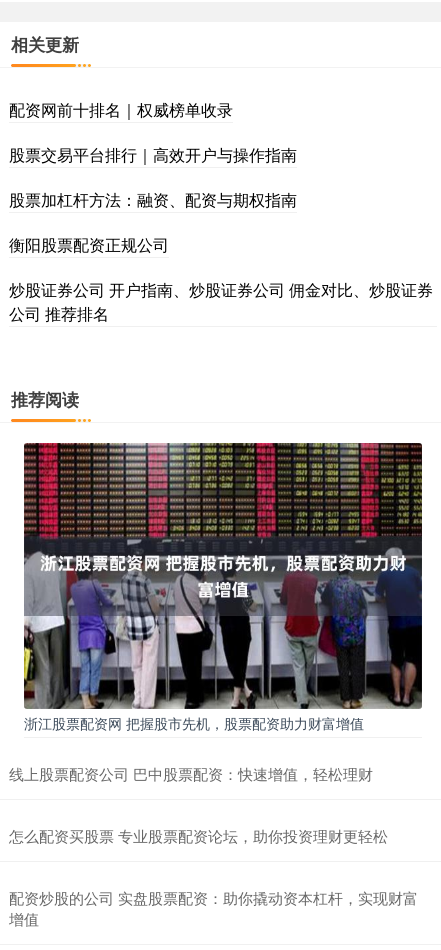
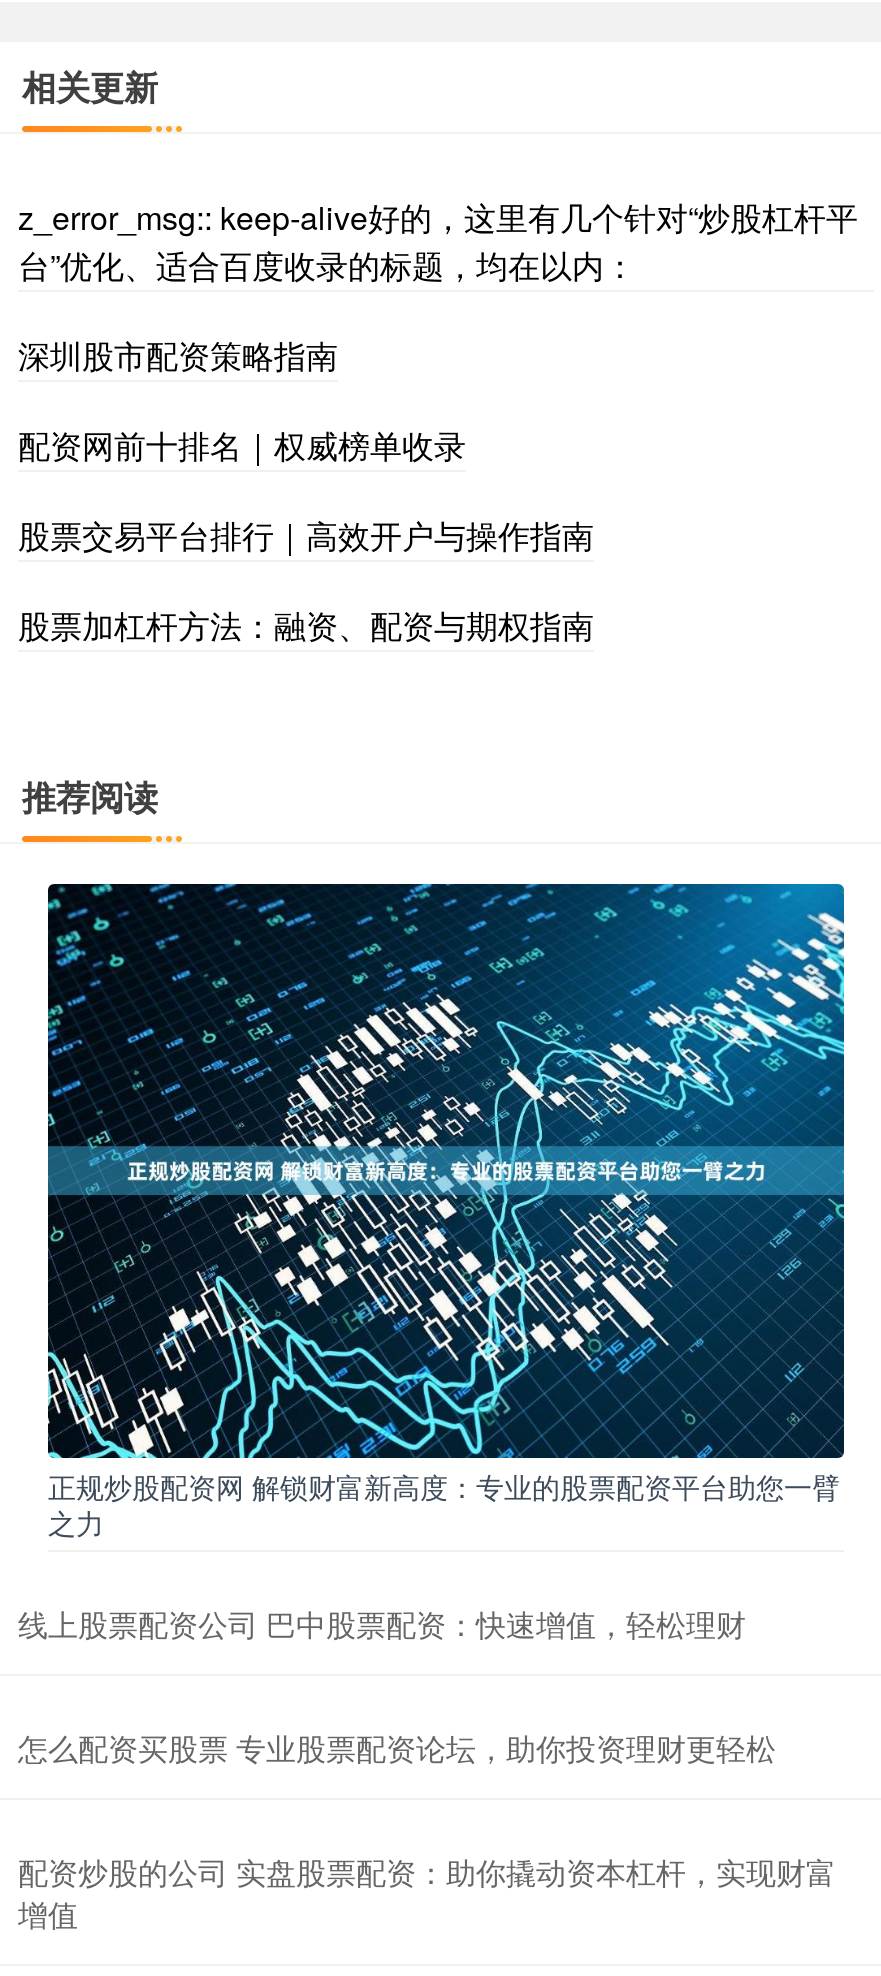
+ z_error_msg:: keep-alive好的，这里有几个针对“炒股杠杆平
+ 台”优化、适合百度收录的标题，均在以内：
+ 深圳股市配资策略指南

moved down: 配资网前十排名｜权威榜单收录 | 股票交易平台排行｜高效开户与操作指南 | 股票加杠杆方法：融资、配资与期权指南

- 衡阳股票配资正规公司
- 炒股证券公司 开户指南、炒股证券公司 佣金对比、炒股证券
- 公司 推荐排名

- [image]
- 浙江股票配资网 把握股市先机，股票配资助力财富增值
+ [image]
+ 正规炒股配资网 解锁财富新高度：专业的股票配资平台助您一臂
+ 之力
